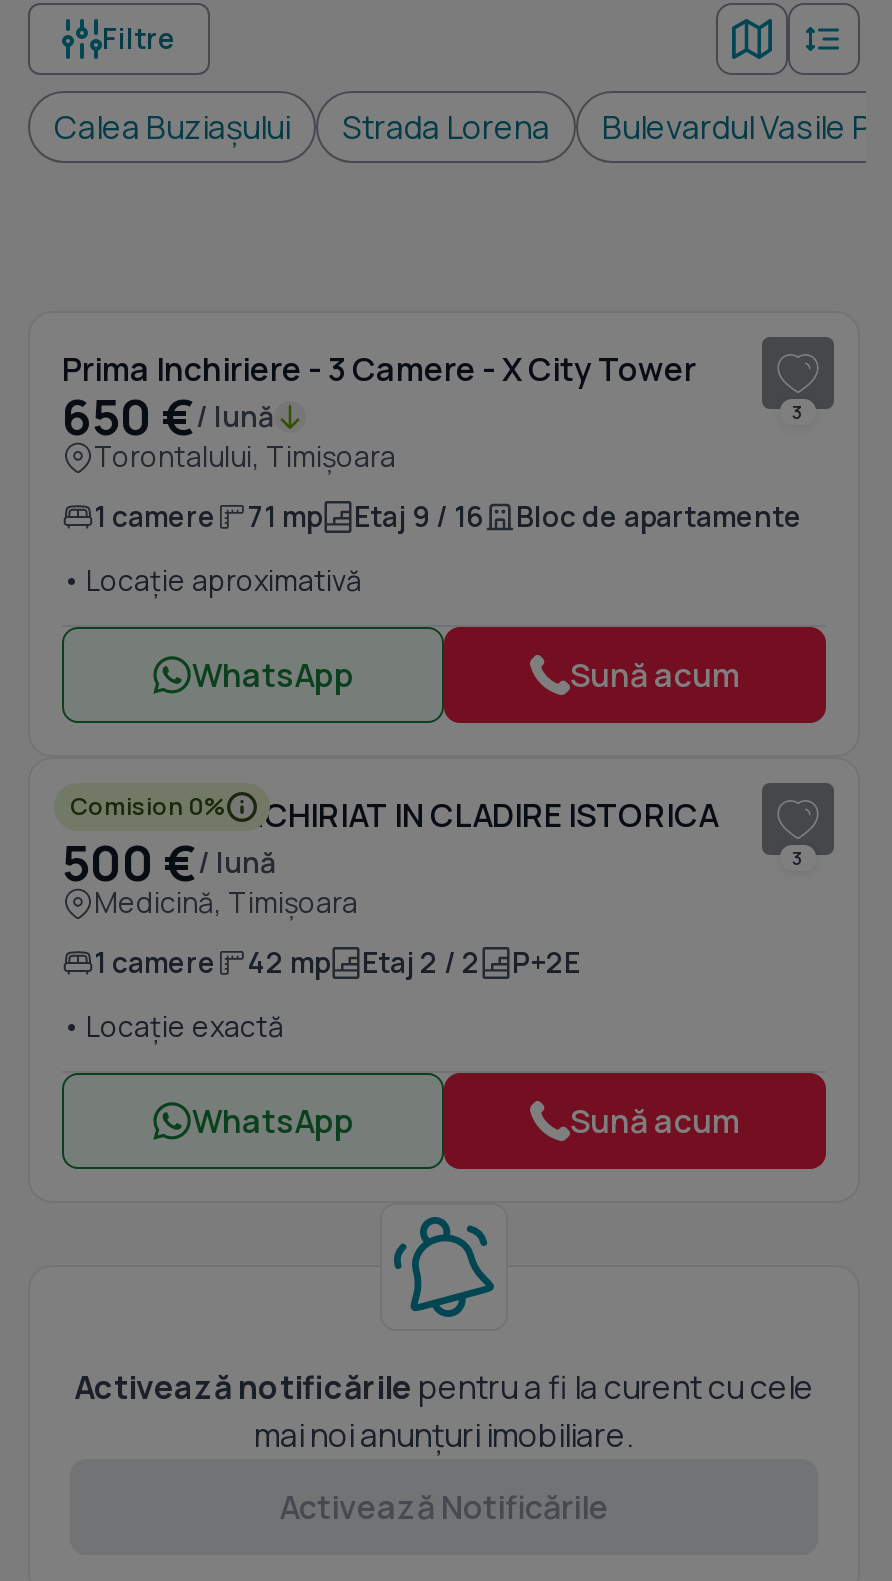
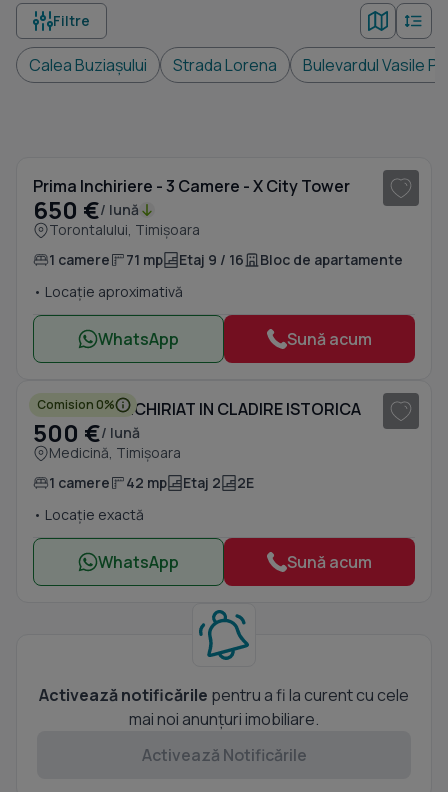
- 3

- 3

- Etaj 2 / 2
- P+2E
+ Etaj 2
+ 2E
